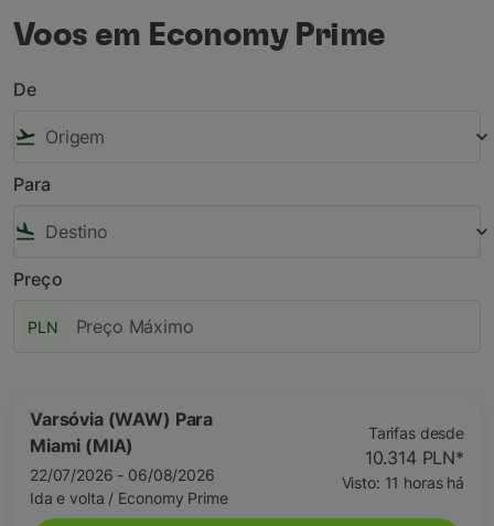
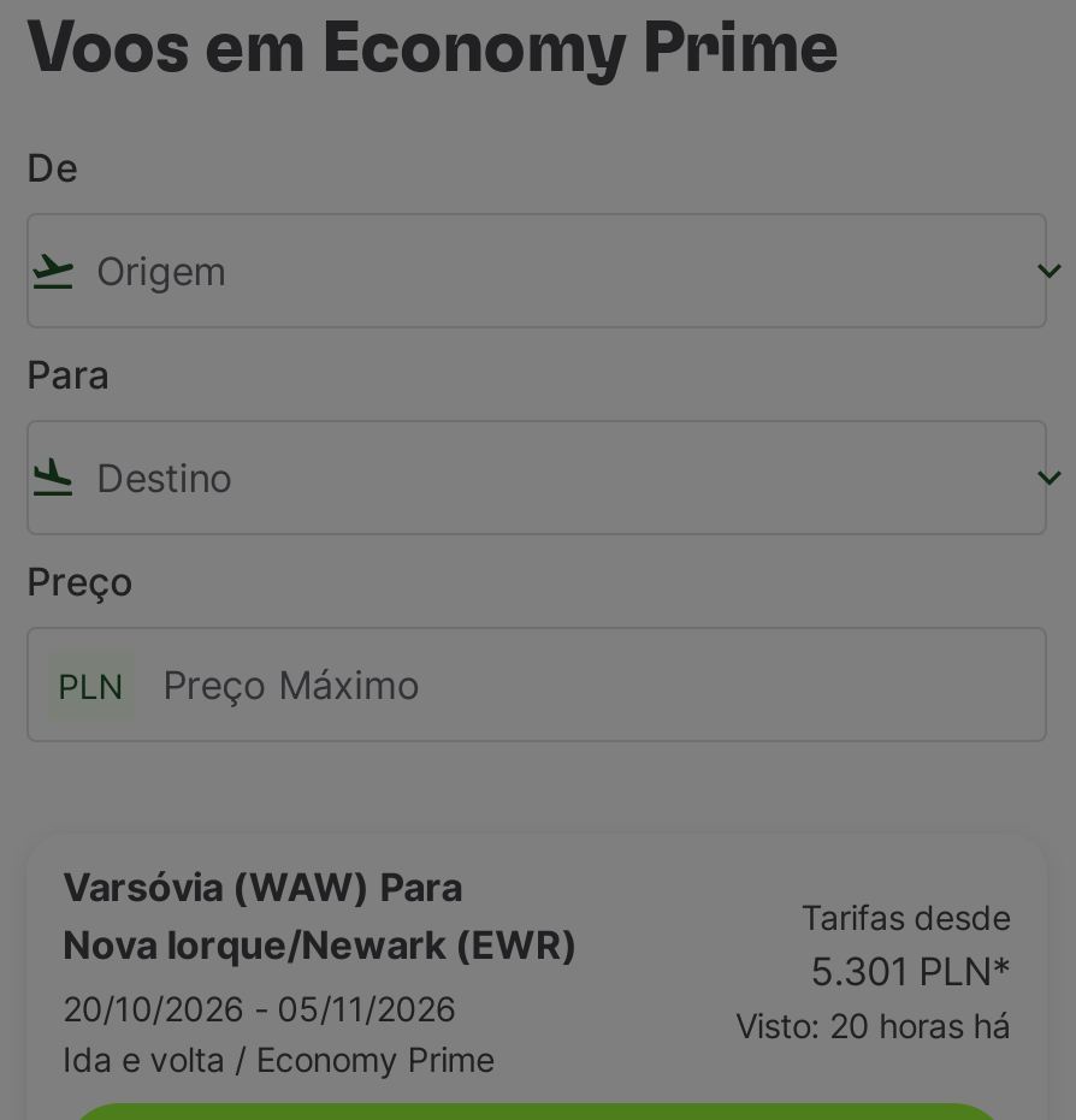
- Miami (MIA)
- 22/07/2026 - 06/08/2026
+ Nova Iorque/Newark (EWR)
+ 20/10/2026 - 05/11/2026

- 10.314 PLN*
+ 5.301 PLN*

- Visto: 11 horas há
+ Visto: 20 horas há
